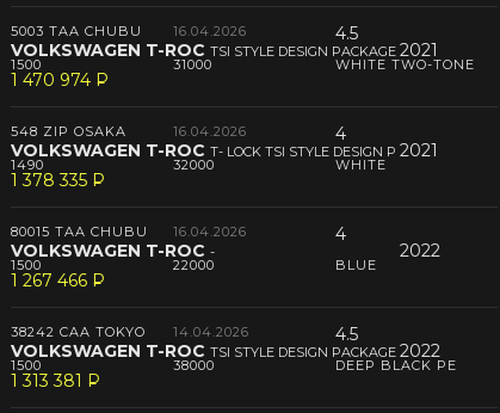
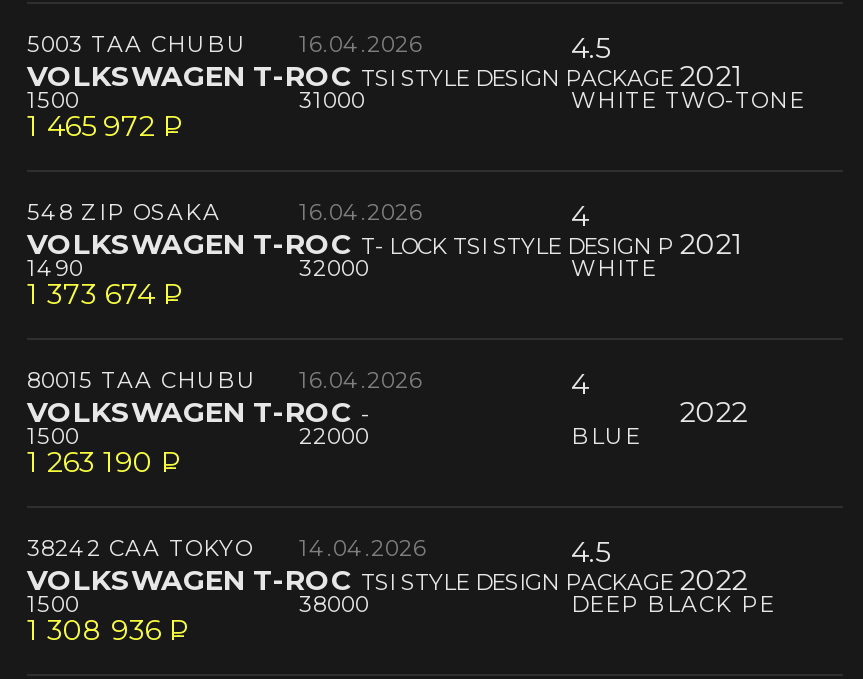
- 1 470 974 P
+ 1 465 972 P

- 1 378 335 P
+ 1 373 674 P

- 1 267 466 P
+ 1 263 190 P

- 1 313 381 P
+ 1 308 936 P
